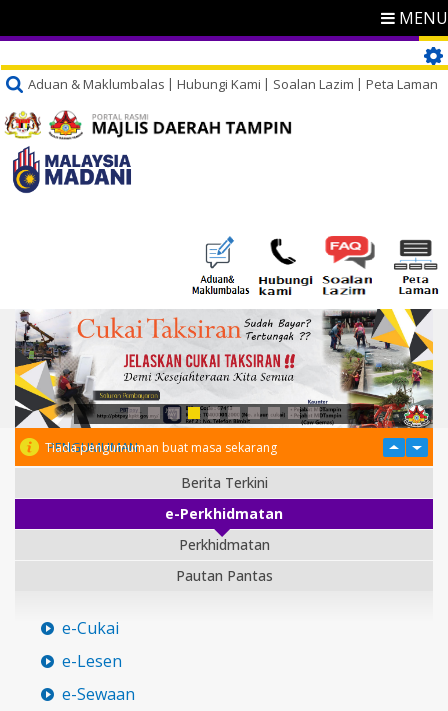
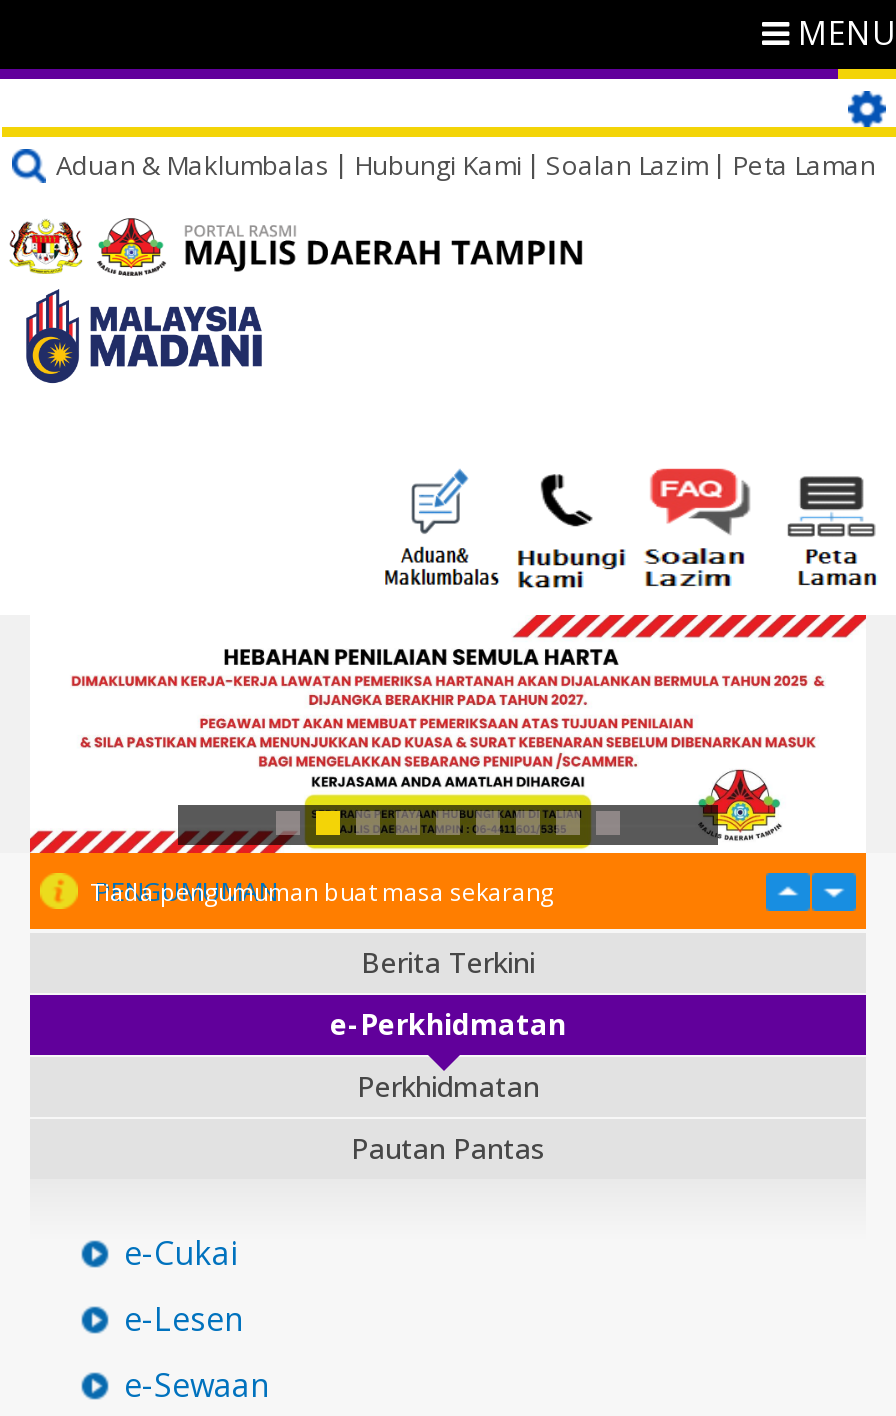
- [image]
+ [image]
